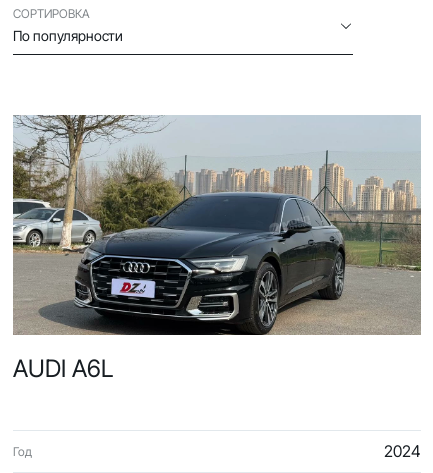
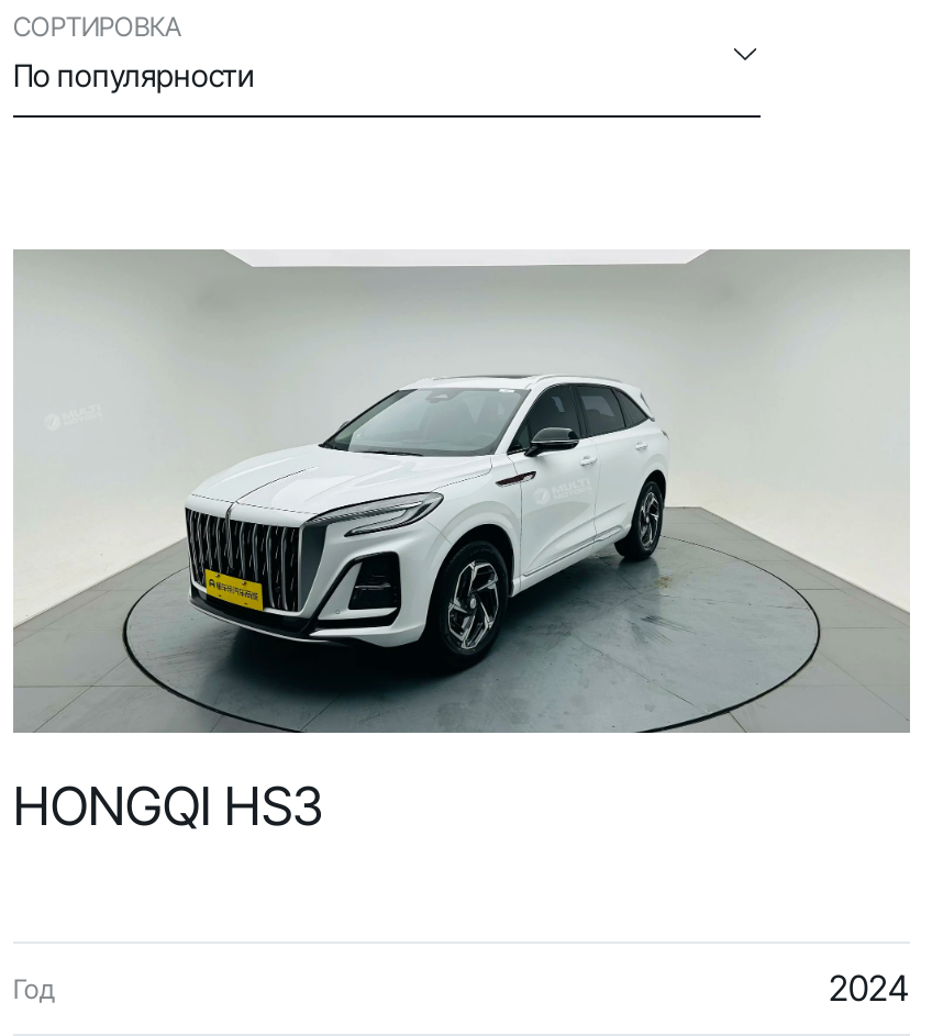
- [image]
- AUDI A6L
+ [image]
+ HONGQI HS3
